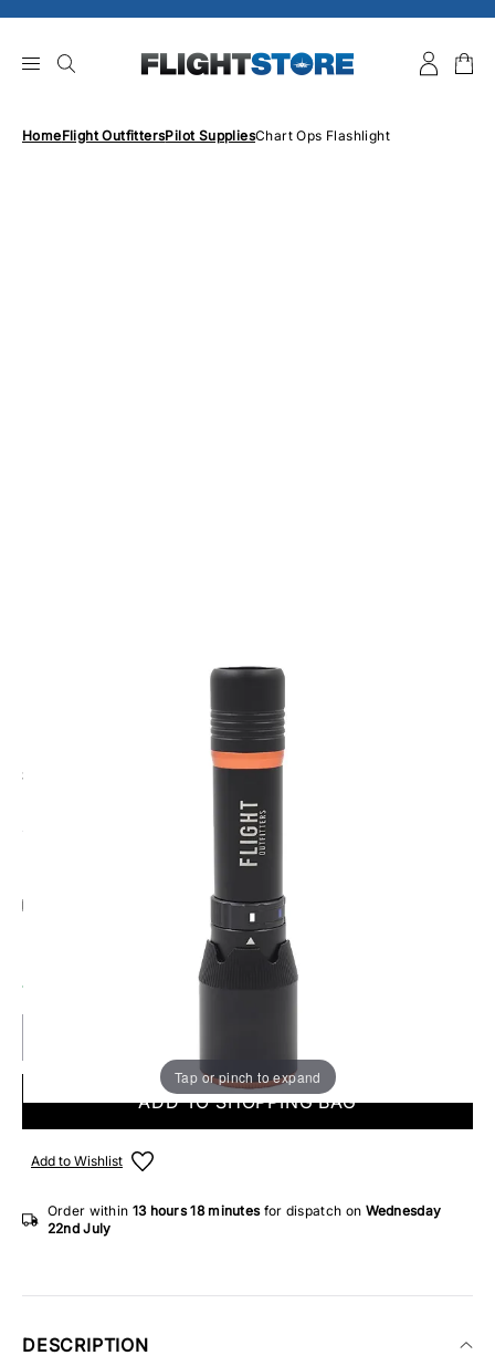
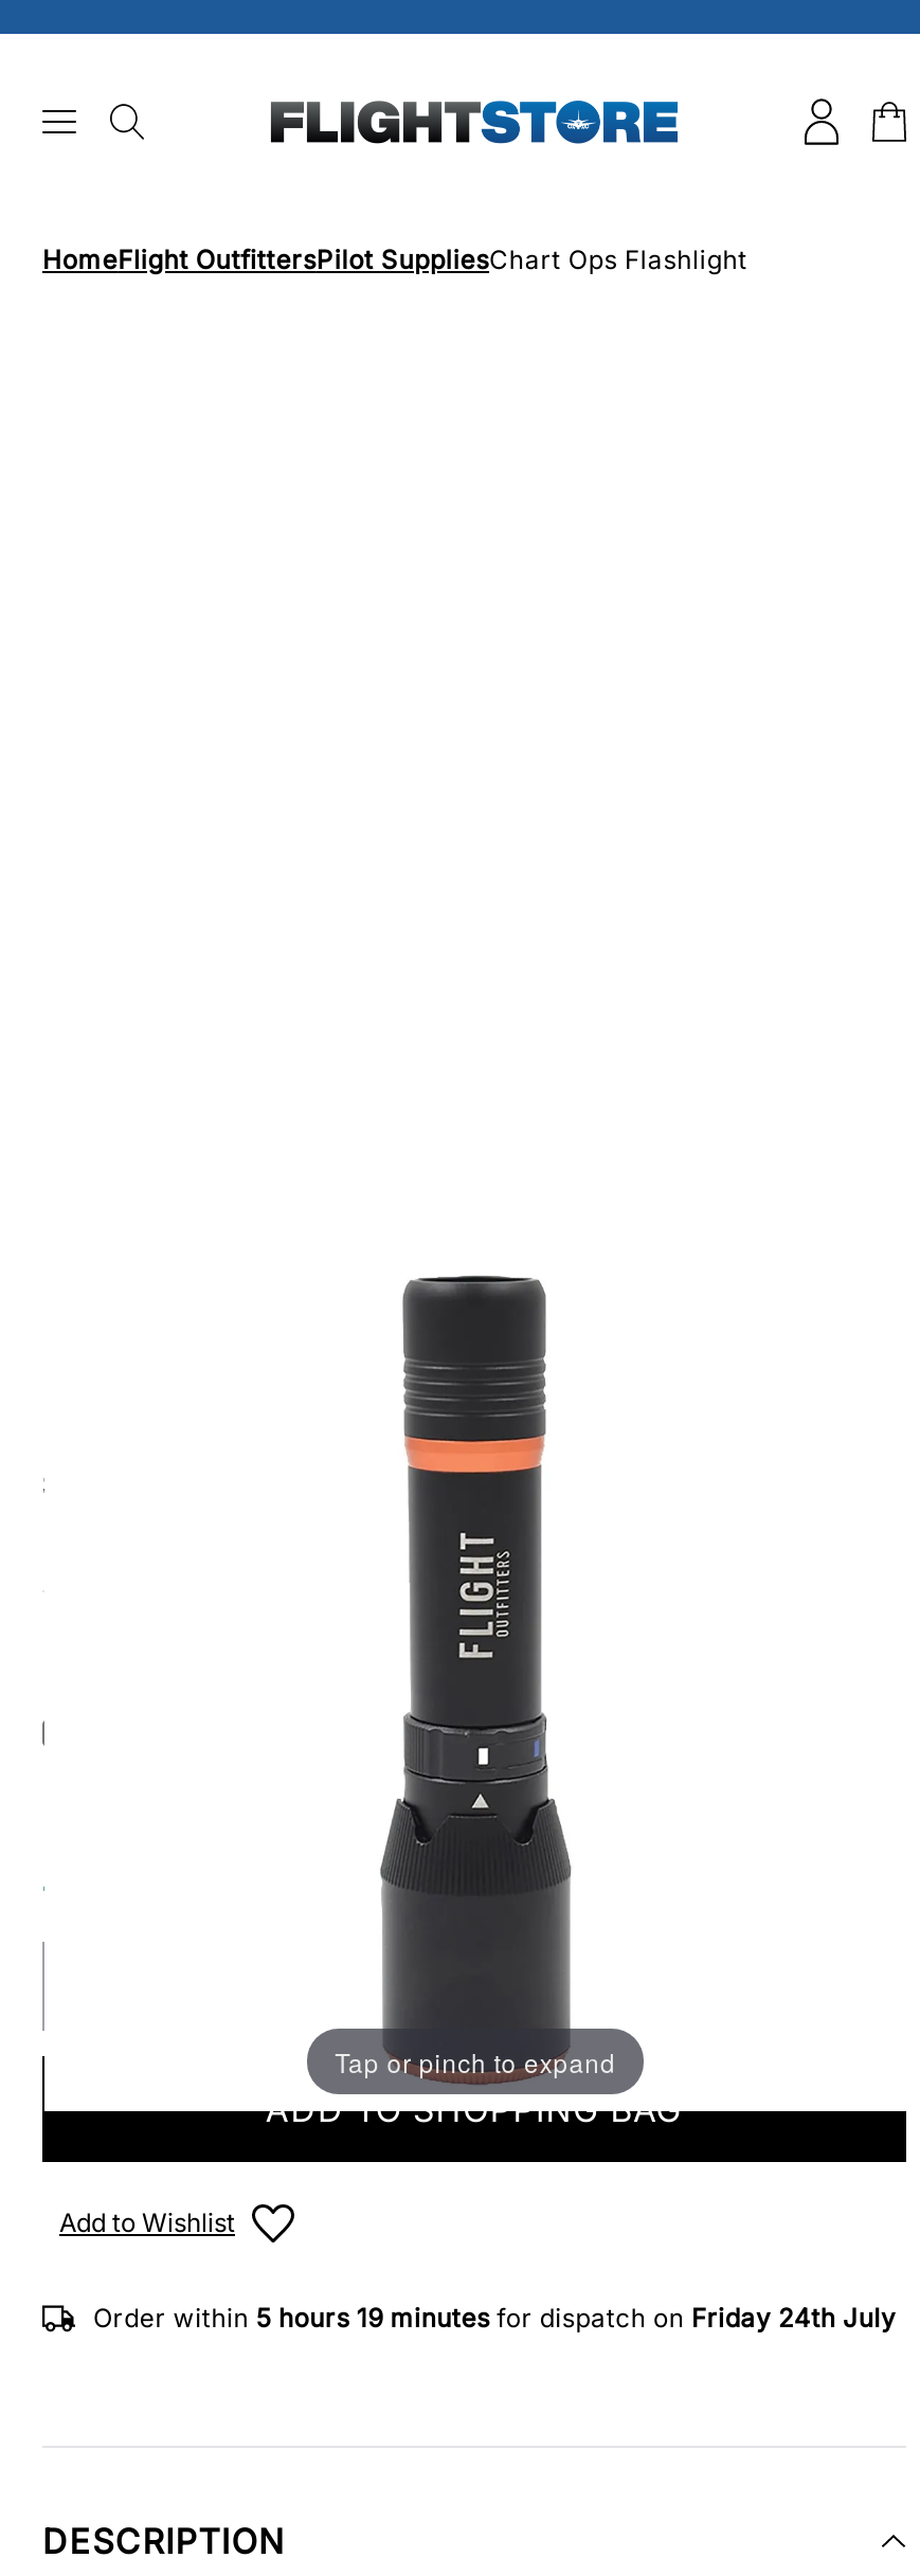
- Order within 13 hours 18 minutes for dispatch on Wednesday
- 22nd July
+ Order within 5 hours 19 minutes for dispatch on Friday 24th July
